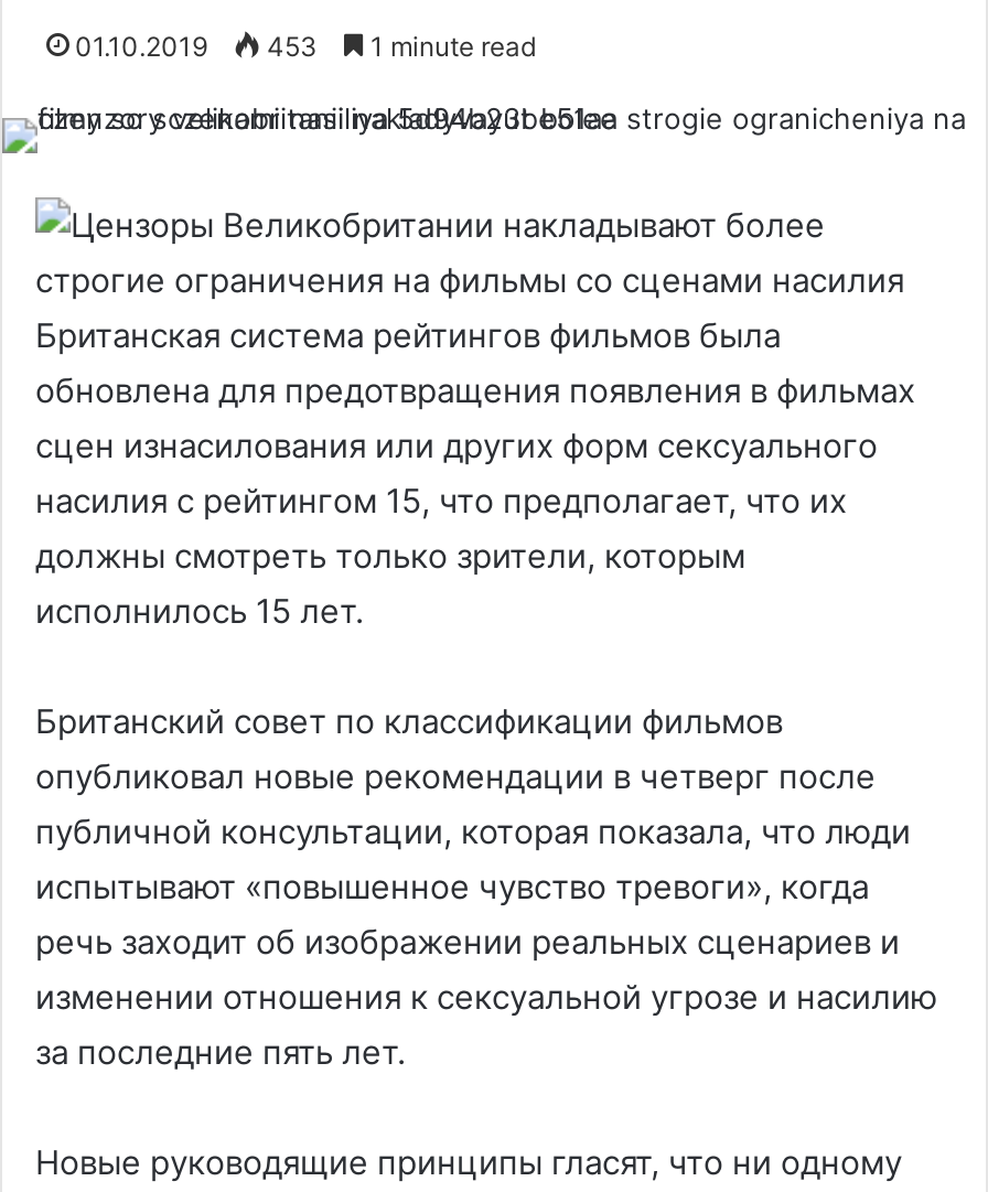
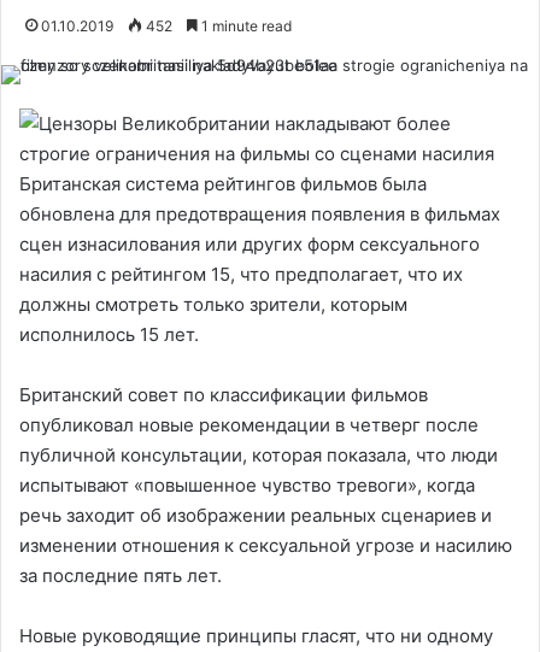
- 01.10.2019 453 1 minute read
+ 01.10.2019 452 1 minute read
